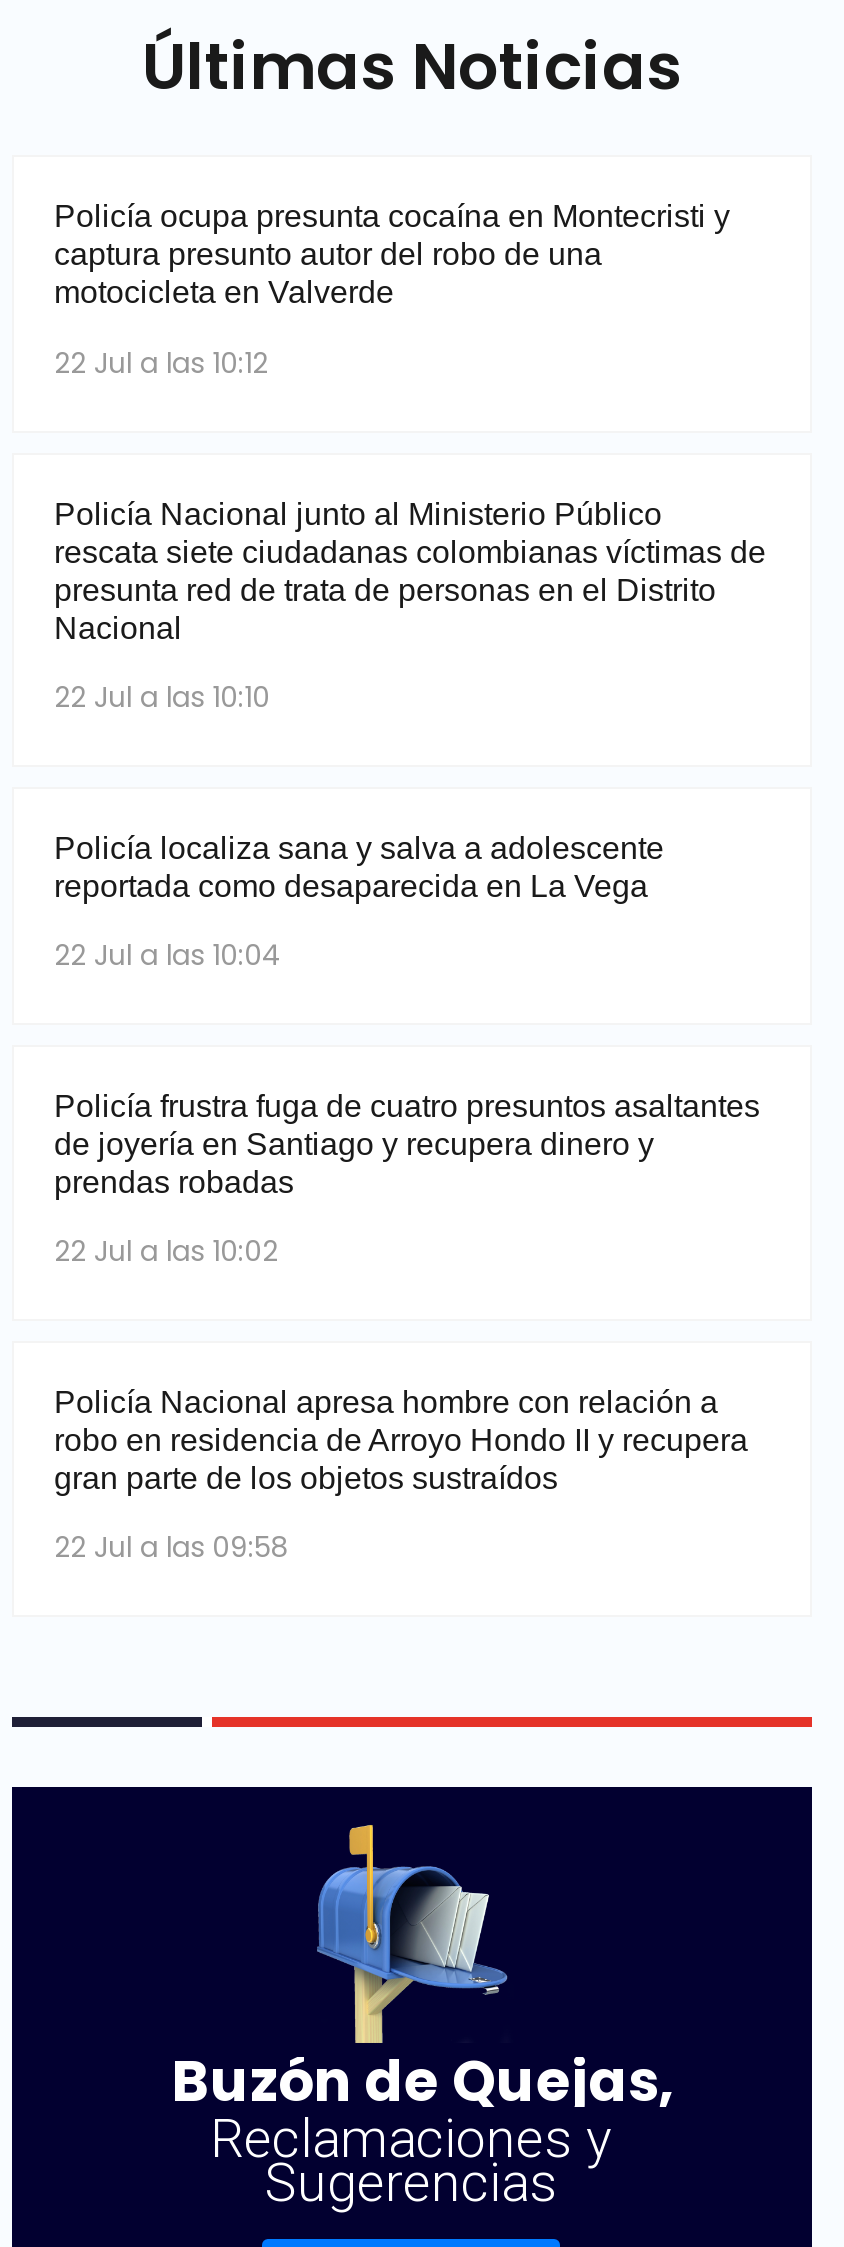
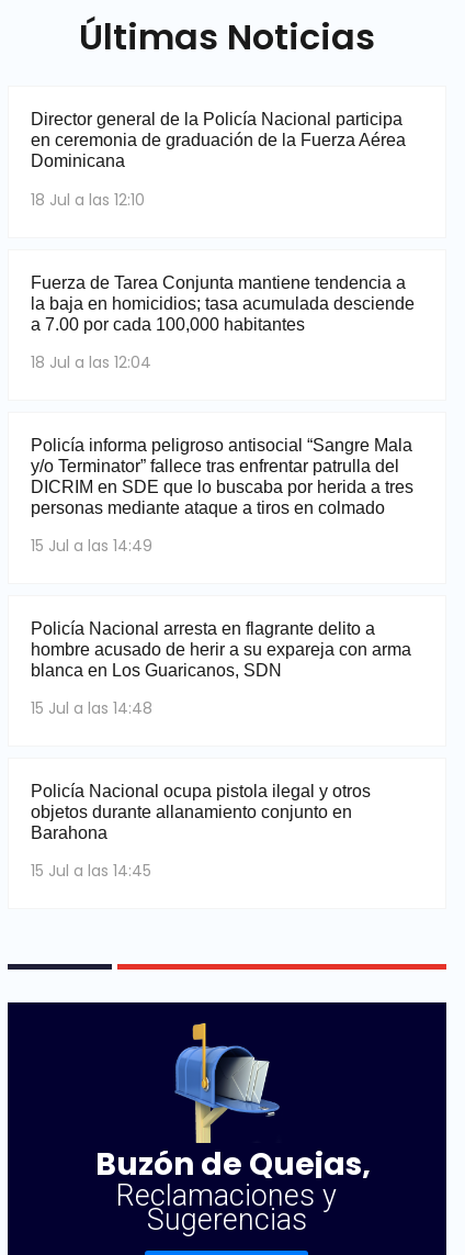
- Policía ocupa presunta cocaína en Montecristi y
- captura presunto autor del robo de una
- motocicleta en Valverde
+ Director general de la Policía Nacional participa
+ en ceremonia de graduación de la Fuerza Aérea
+ Dominicana

- 22 Jul a las 10:12
+ 18 Jul a las 12:10

- Policía Nacional junto al Ministerio Público
- rescata siete ciudadanas colombianas víctimas de
- presunta red de trata de personas en el Distrito
- Nacional
+ Fuerza de Tarea Conjunta mantiene tendencia a
+ la baja en homicidios; tasa acumulada desciende
+ a 7.00 por cada 100,000 habitantes

- 22 Jul a las 10:10
+ 18 Jul a las 12:04

- Policía localiza sana y salva a adolescente
- reportada como desaparecida en La Vega
+ Policía informa peligroso antisocial “Sangre Mala
+ y/o Terminator” fallece tras enfrentar patrulla del
+ DICRIM en SDE que lo buscaba por herida a tres
+ personas mediante ataque a tiros en colmado

- 22 Jul a las 10:04
+ 15 Jul a las 14:49

- Policía frustra fuga de cuatro presuntos asaltantes
- de joyería en Santiago y recupera dinero y
- prendas robadas
+ Policía Nacional arresta en flagrante delito a
+ hombre acusado de herir a su expareja con arma
+ blanca en Los Guaricanos, SDN

- 22 Jul a las 10:02
+ 15 Jul a las 14:48

- Policía Nacional apresa hombre con relación a
- robo en residencia de Arroyo Hondo II y recupera
- gran parte de los objetos sustraídos
+ Policía Nacional ocupa pistola ilegal y otros
+ objetos durante allanamiento conjunto en
+ Barahona

- 22 Jul a las 09:58
+ 15 Jul a las 14:45
